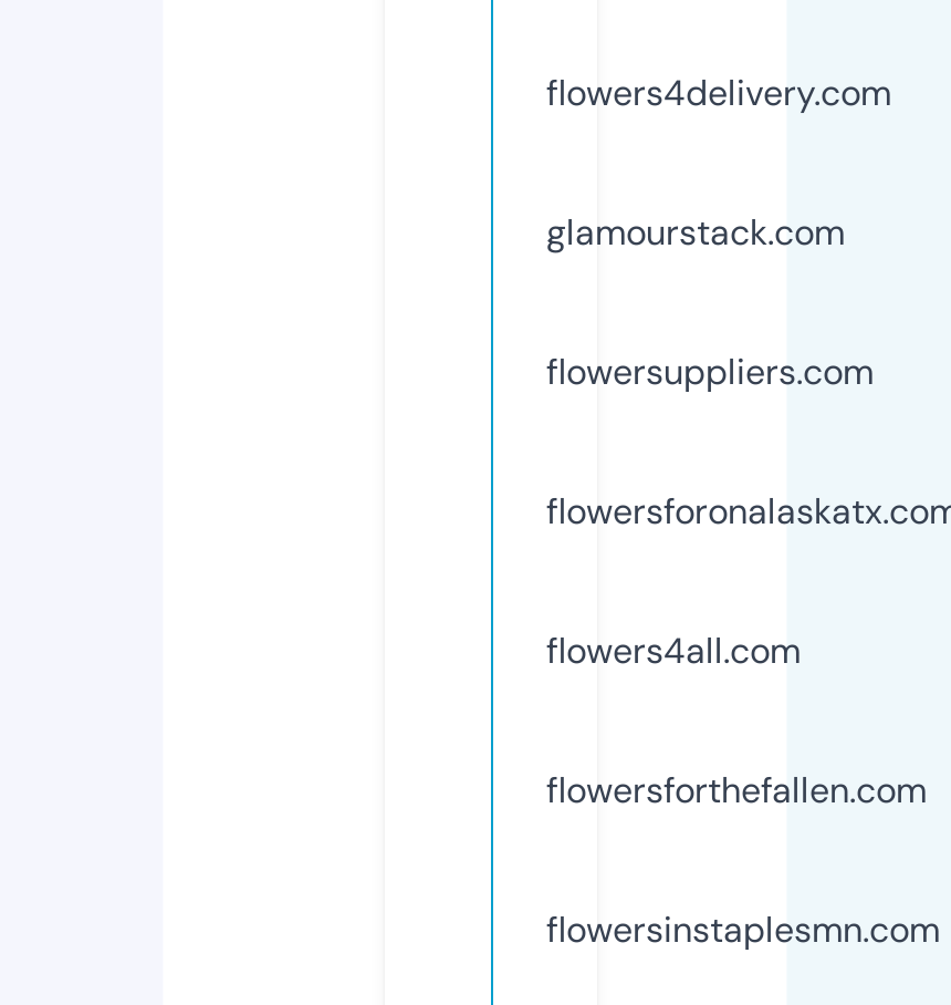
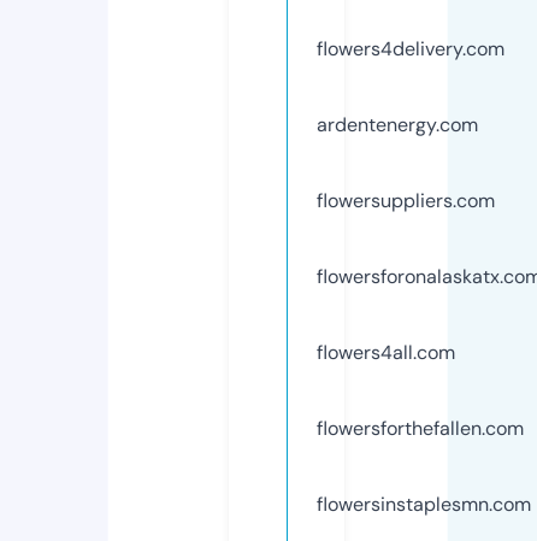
- glamourstack.com
+ ardentenergy.com
